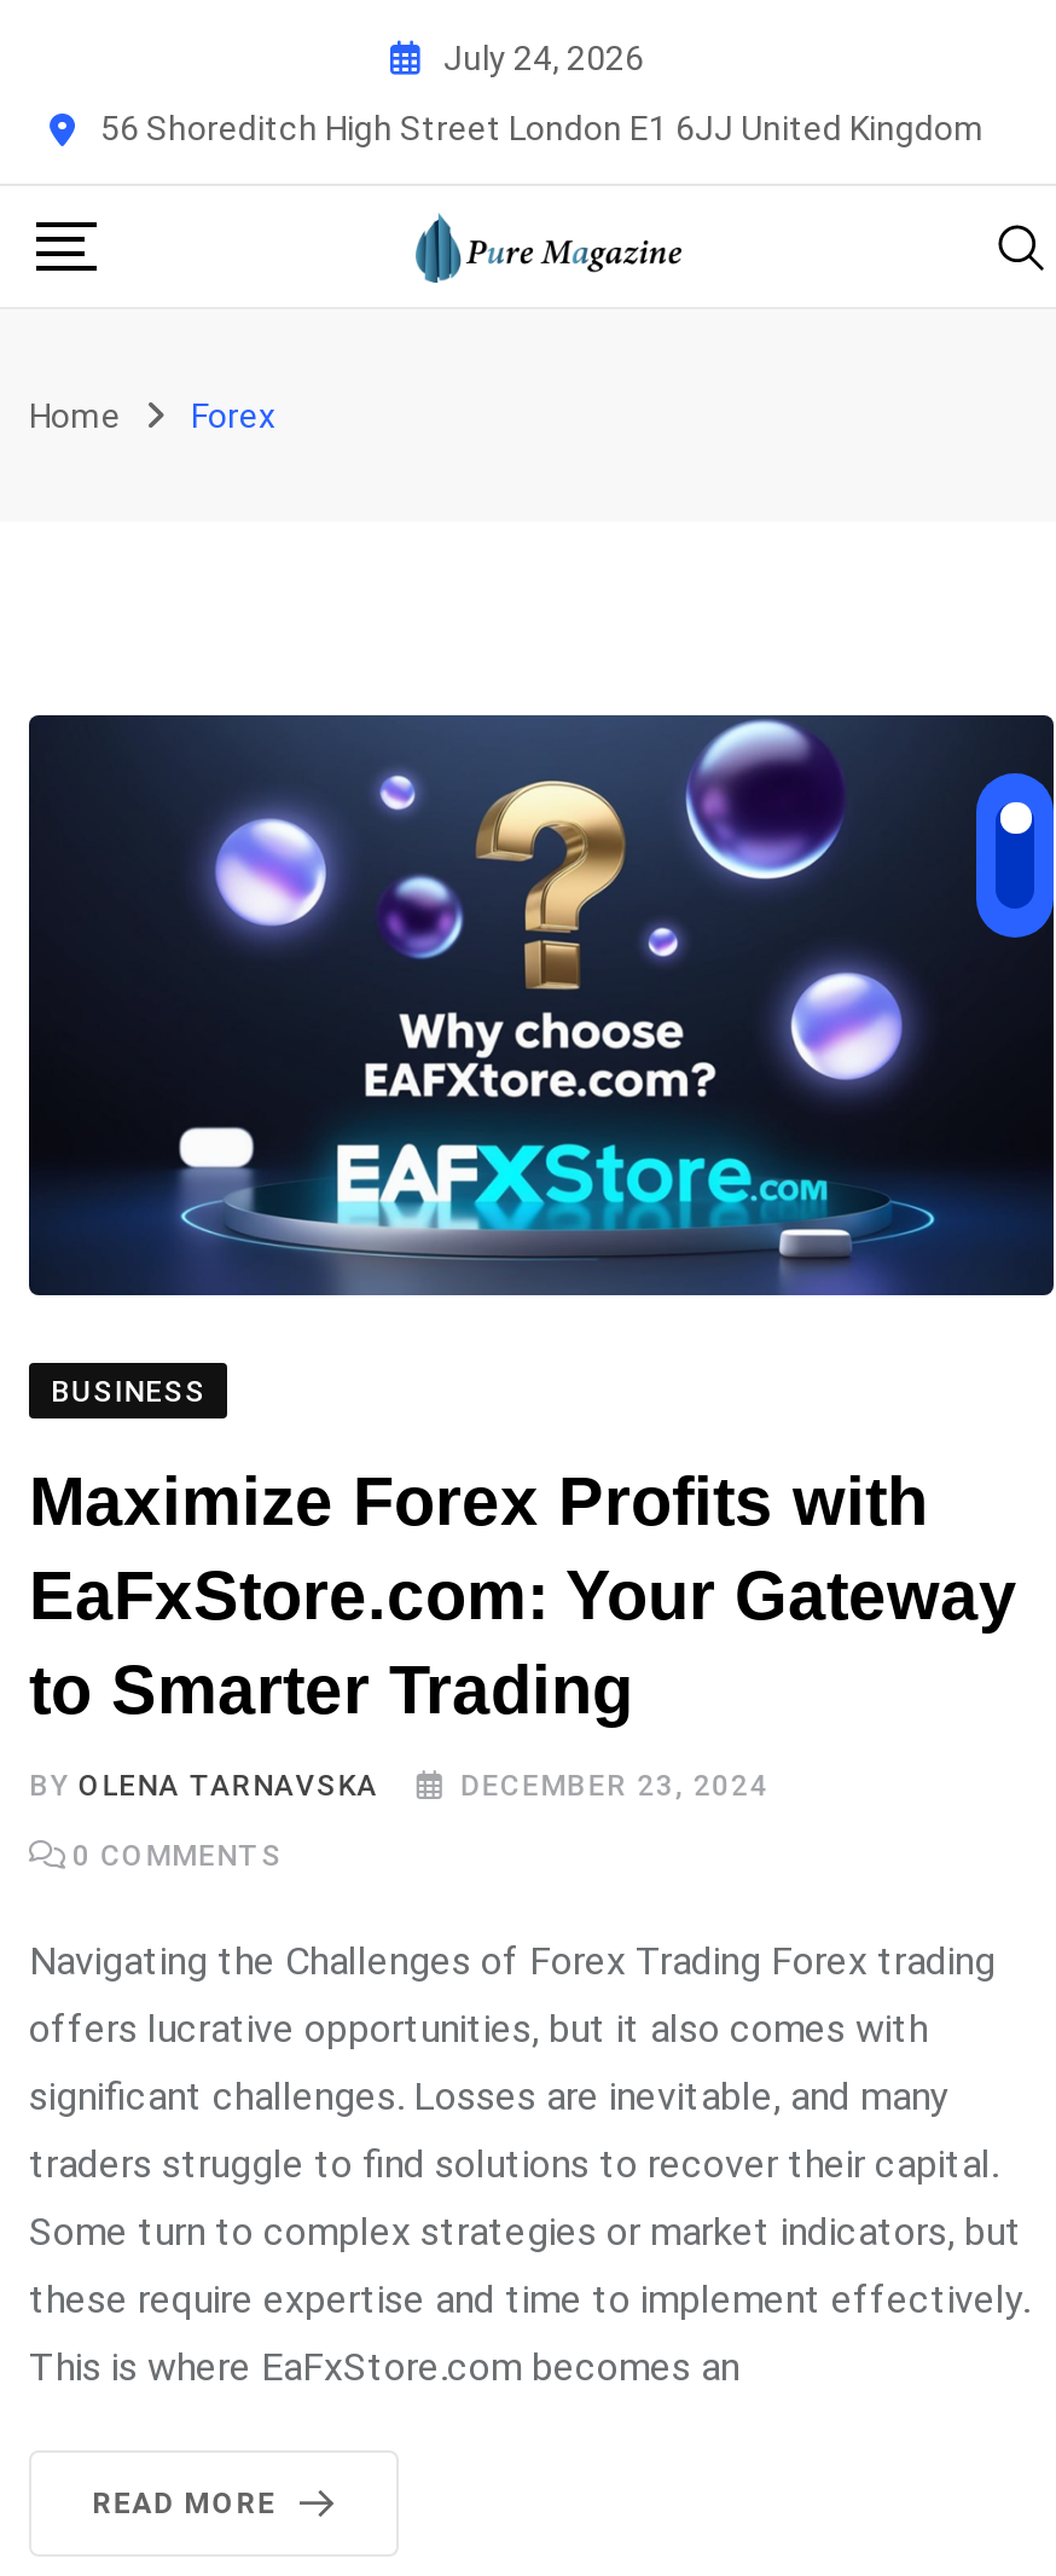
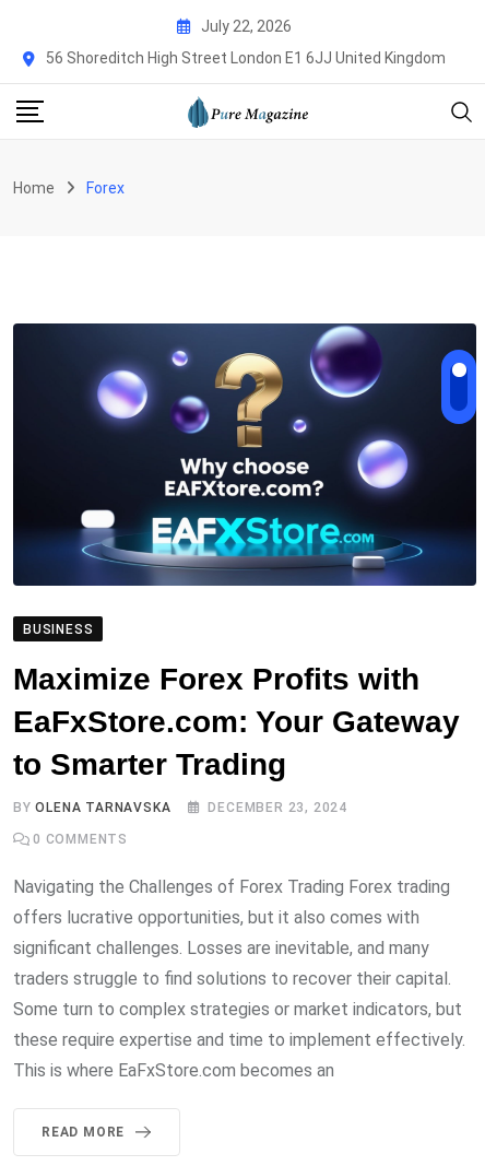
- July 24, 2026
+ July 22, 2026
